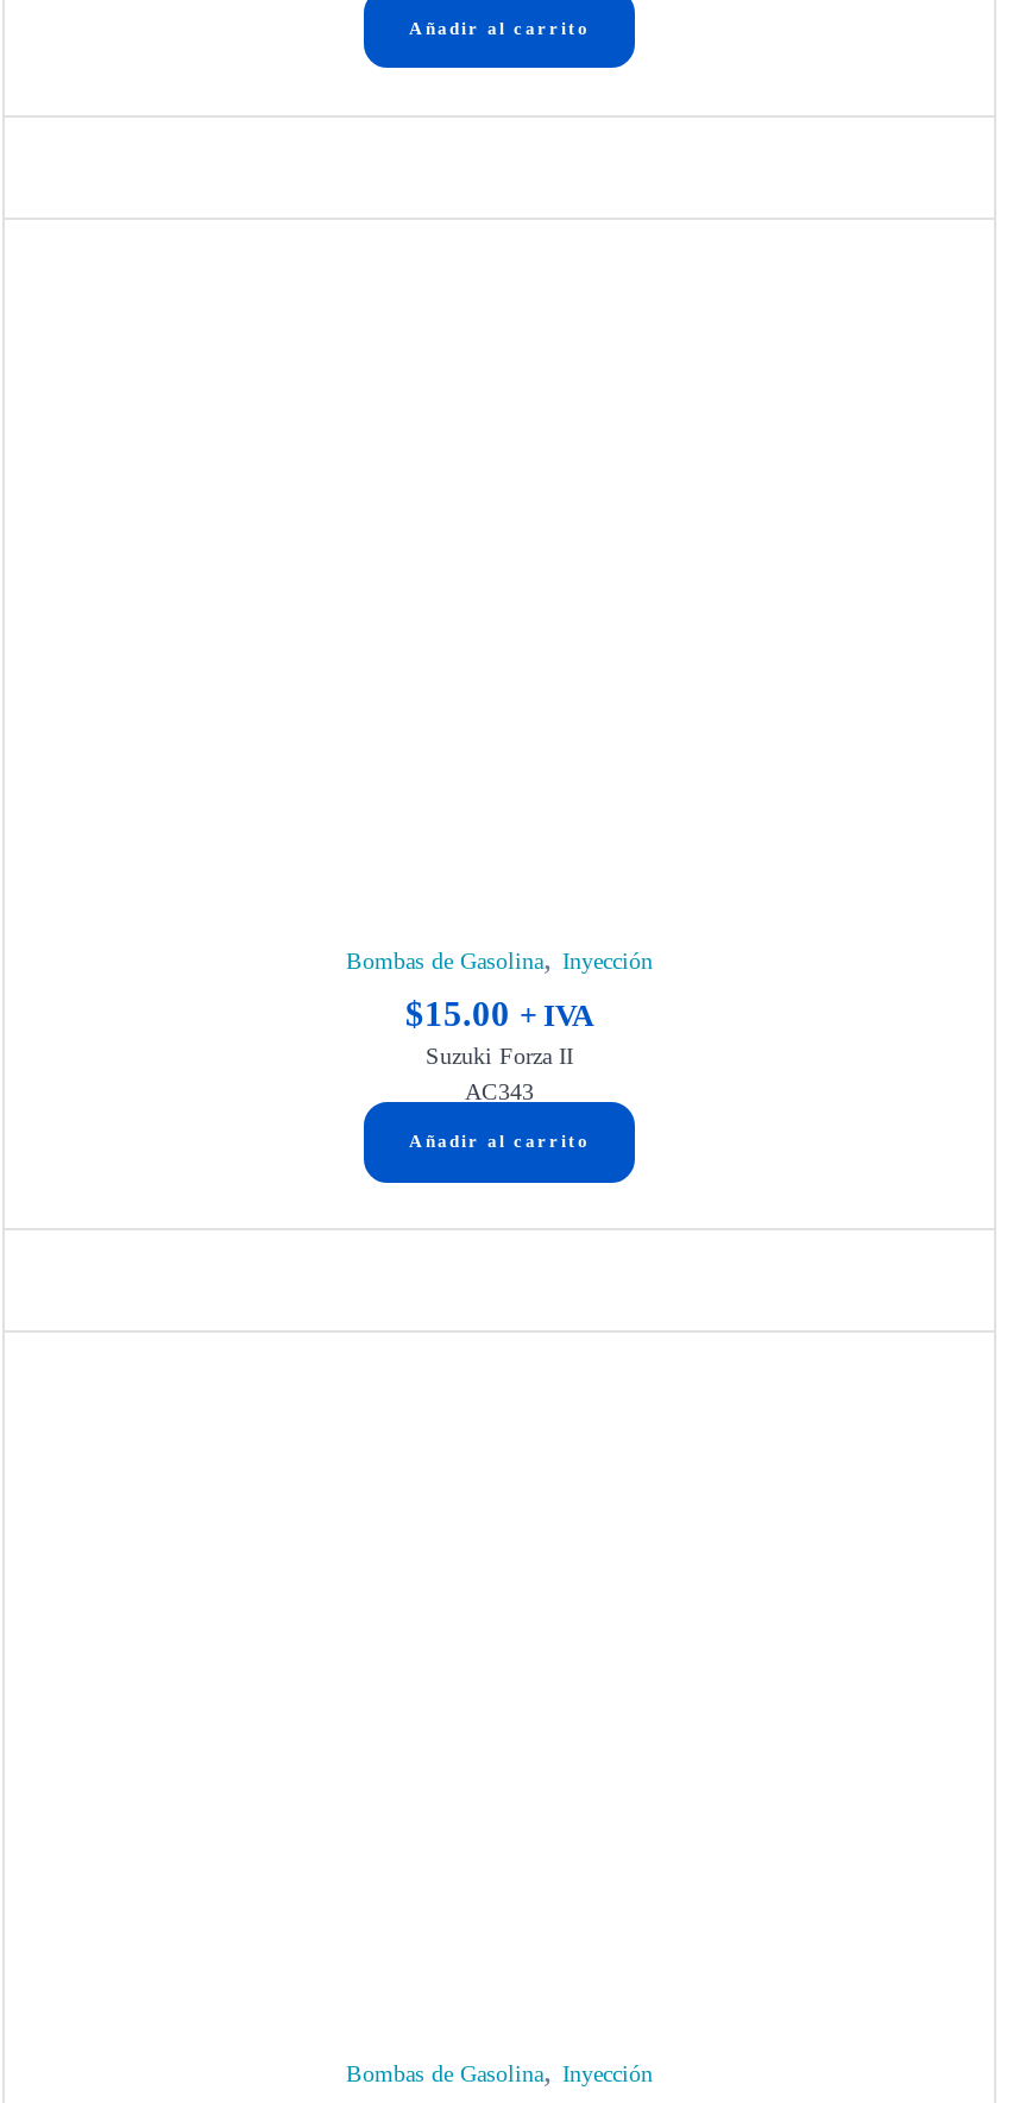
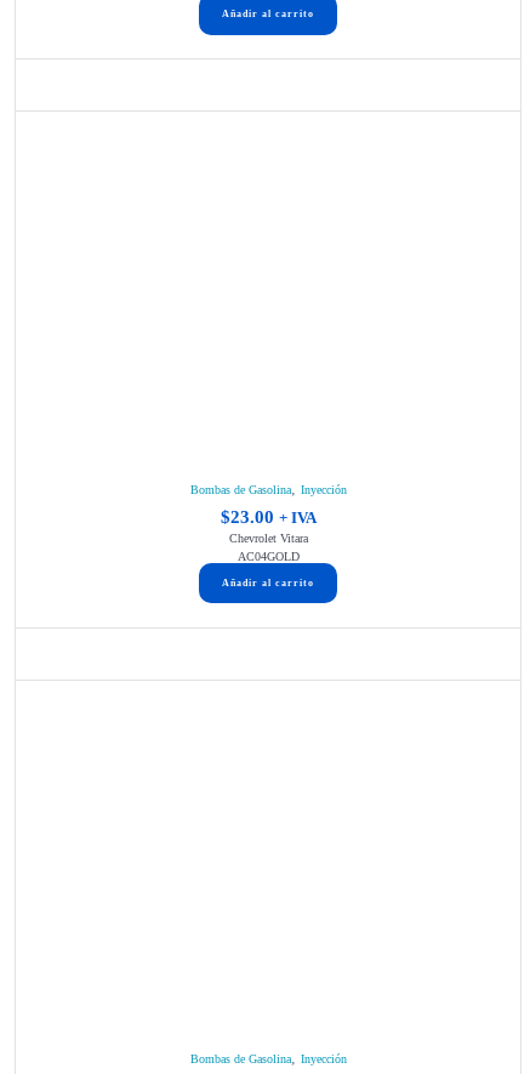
- $15.00 + IVA
- Suzuki Forza II
- AC343
+ $23.00 + IVA
+ Chevrolet Vitara
+ AC04GOLD
